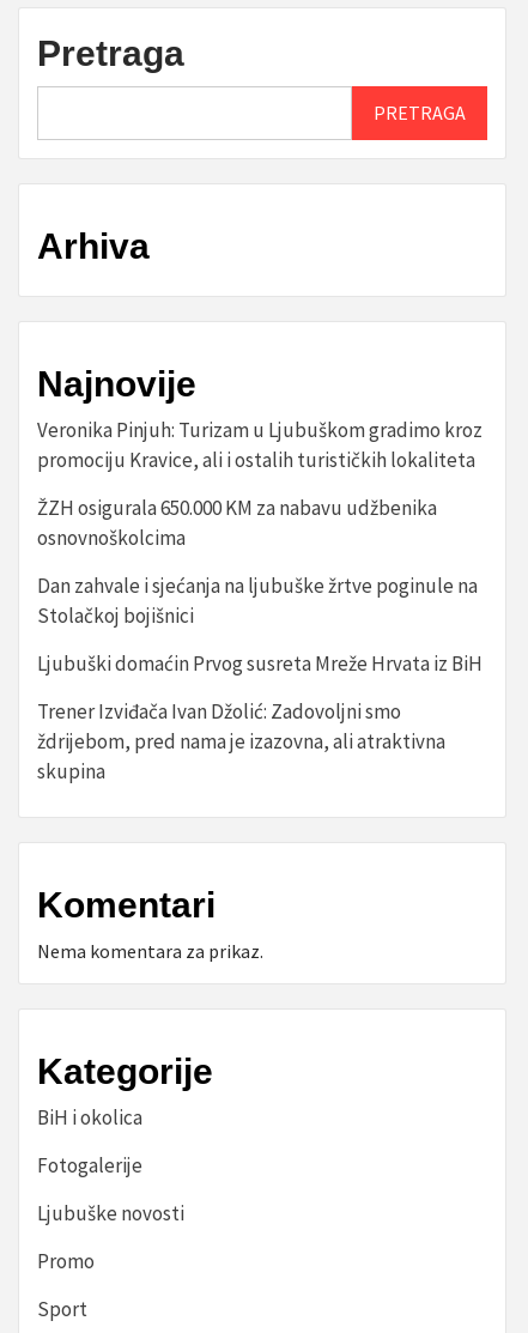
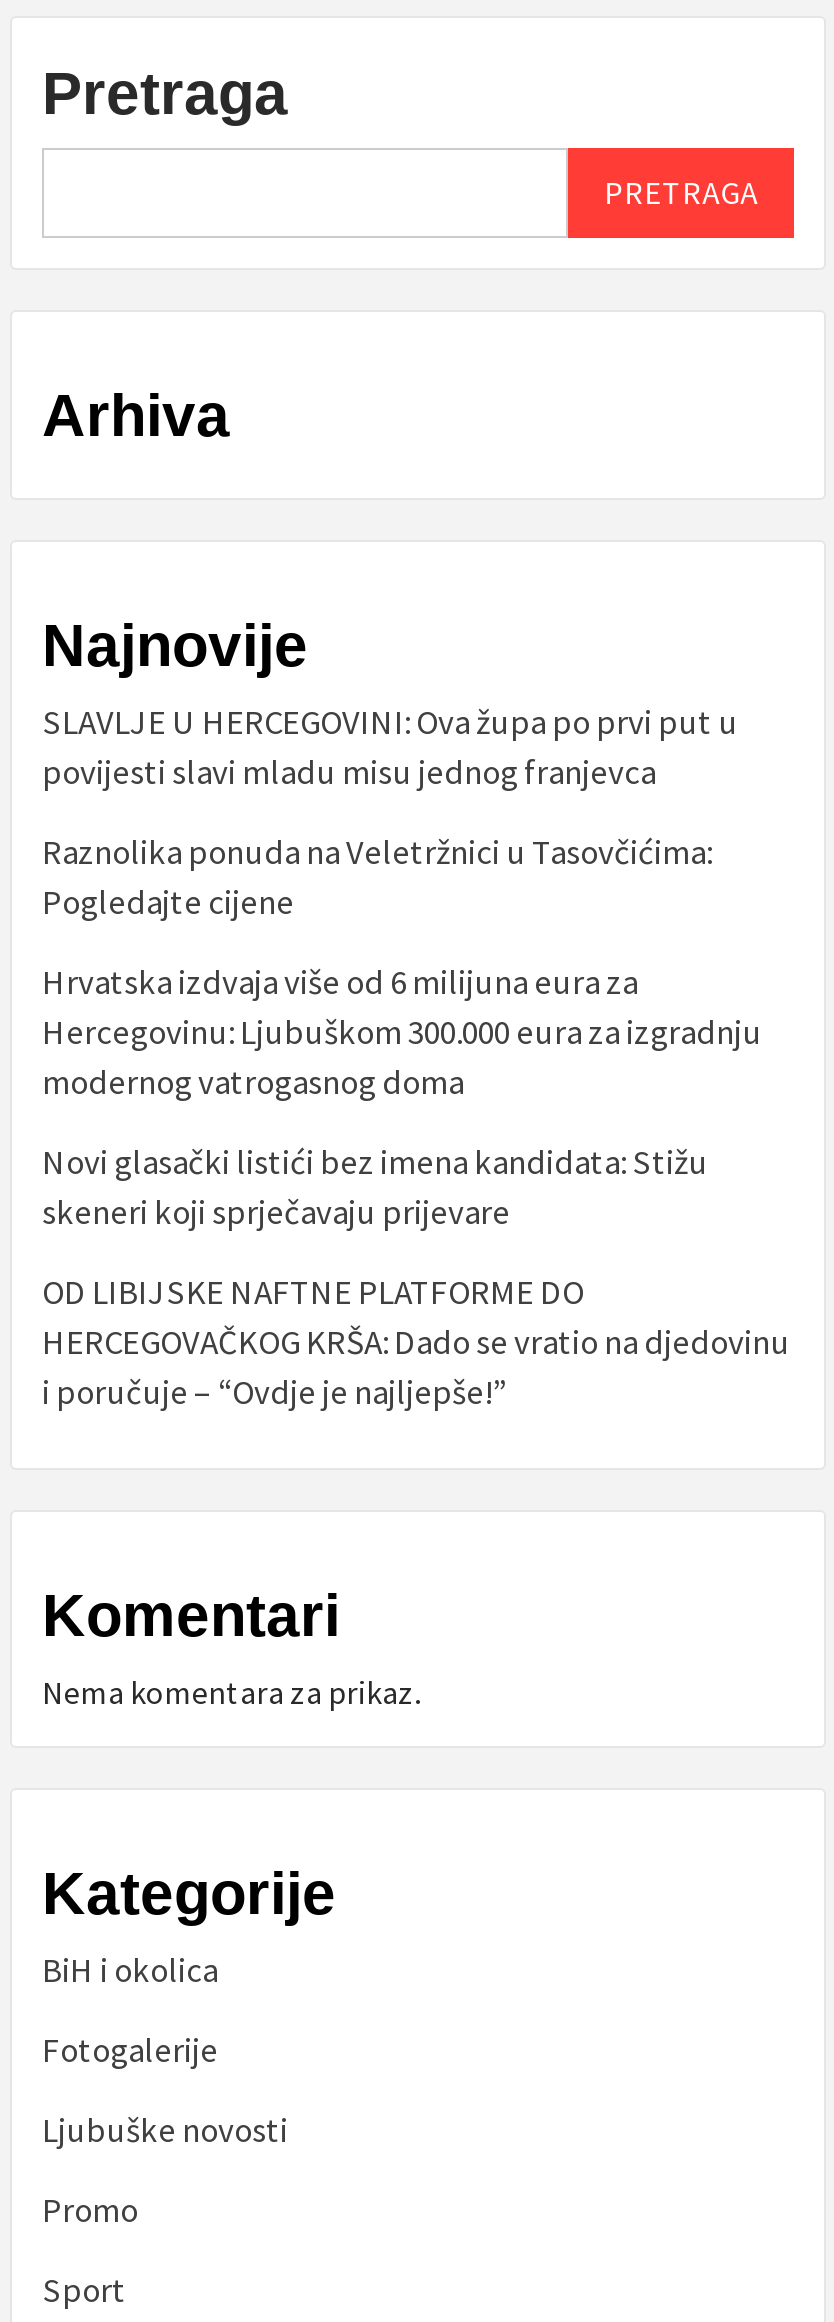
- Veronika Pinjuh: Turizam u Ljubuškom gradimo kroz
- promociju Kravice, ali i ostalih turističkih lokaliteta
+ SLAVLJE U HERCEGOVINI: Ova župa po prvi put u
+ povijesti slavi mladu misu jednog franjevca

- ŽZH osigurala 650.000 KM za nabavu udžbenika
- osnovnoškolcima
+ Raznolika ponuda na Veletržnici u Tasovčićima:
+ Pogledajte cijene

- Dan zahvale i sjećanja na ljubuške žrtve poginule na
- Stolačkoj bojišnici
+ Hrvatska izdvaja više od 6 milijuna eura za
+ Hercegovinu: Ljubuškom 300.000 eura za izgradnju
+ modernog vatrogasnog doma

- Ljubuški domaćin Prvog susreta Mreže Hrvata iz BiH
+ Novi glasački listići bez imena kandidata: Stižu
+ skeneri koji sprječavaju prijevare

- Trener Izviđača Ivan Džolić: Zadovoljni smo
- ždrijebom, pred nama je izazovna, ali atraktivna
- skupina
+ OD LIBIJSKE NAFTNE PLATFORME DO
+ HERCEGOVAČKOG KRŠA: Dado se vratio na djedovinu
+ i poručuje – “Ovdje je najljepše!”
